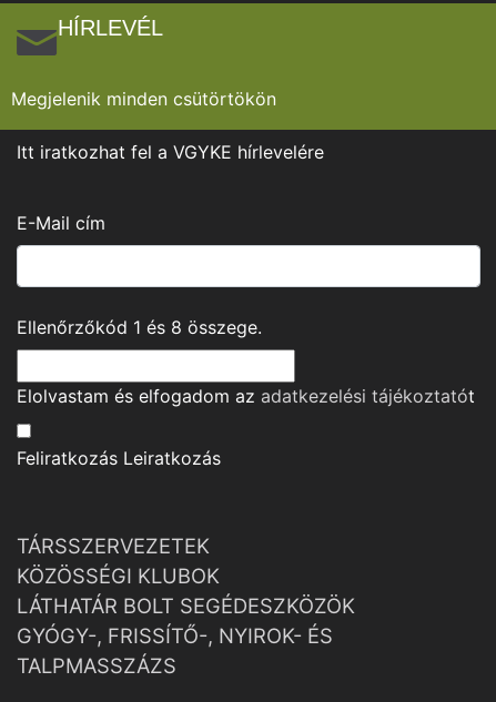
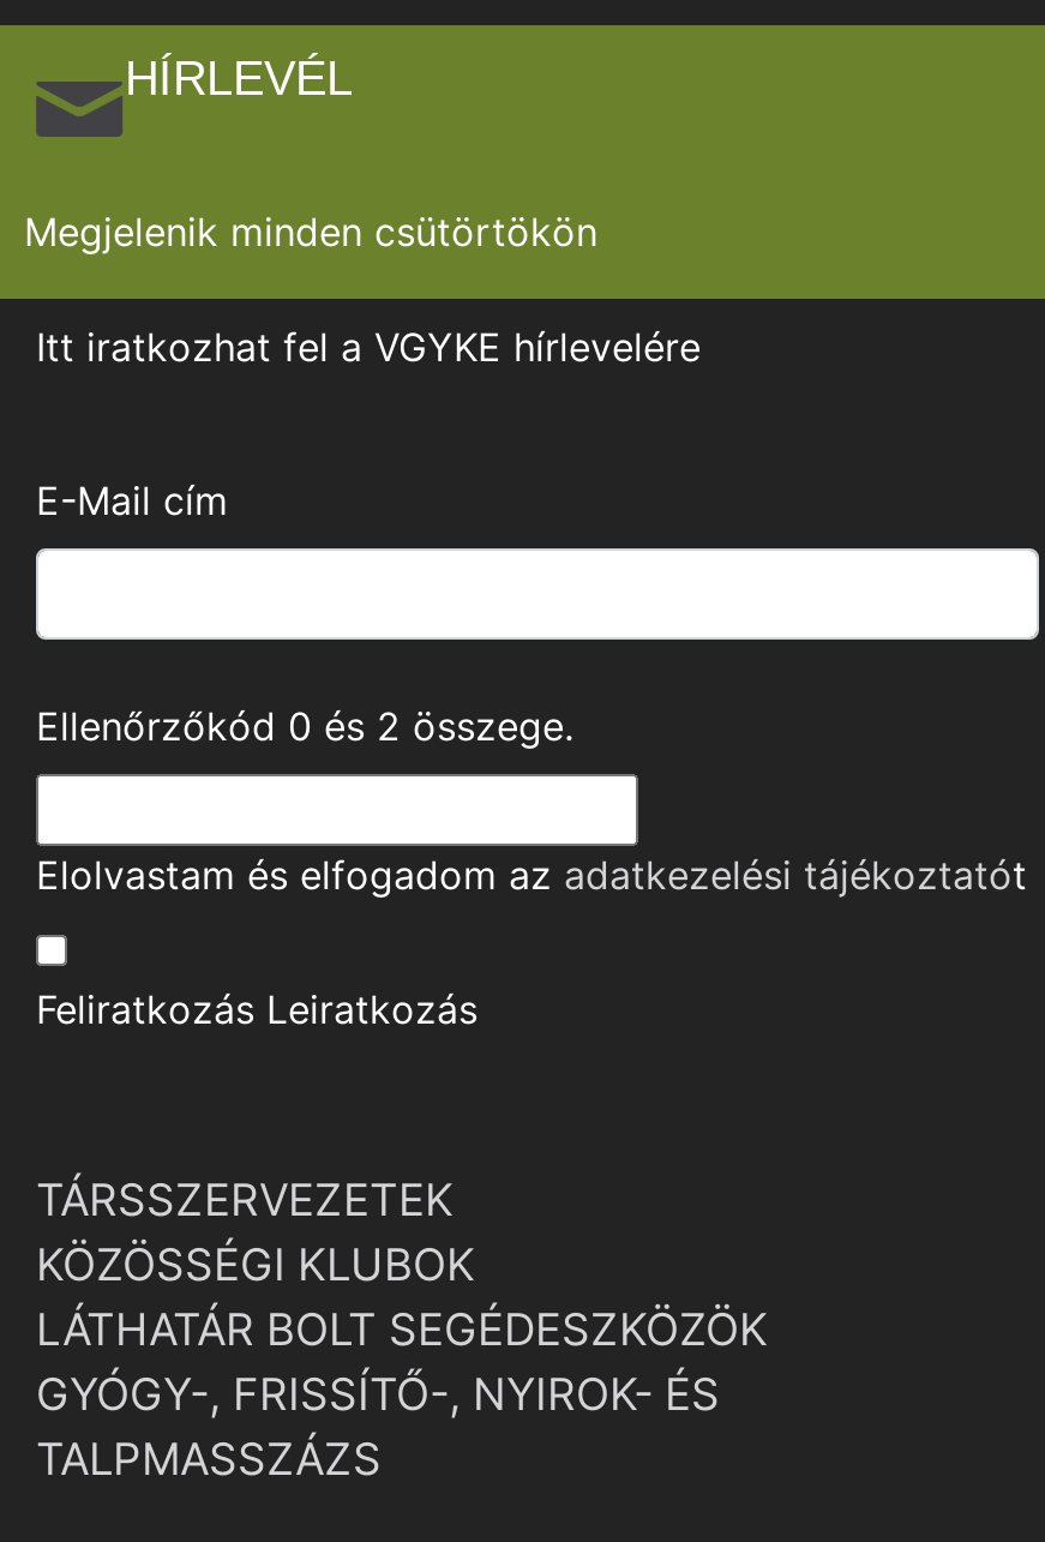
- Ellenőrzőkód 1 és 8 összege.
+ Ellenőrzőkód 0 és 2 összege.
